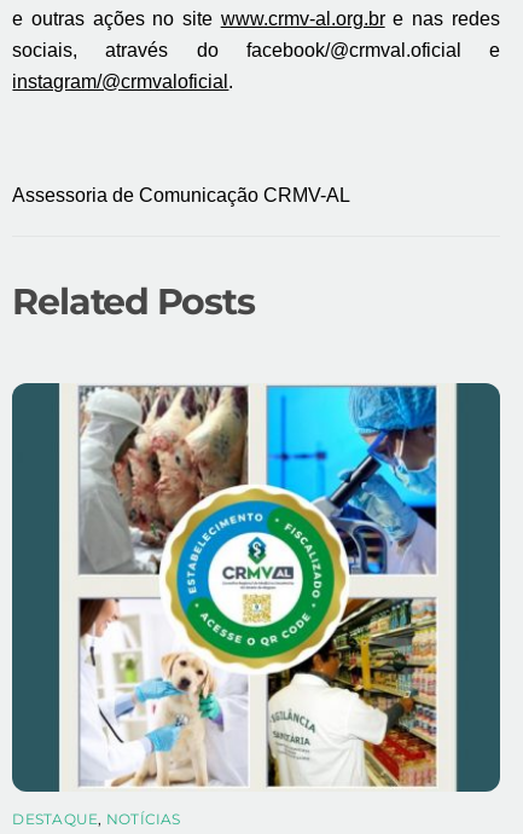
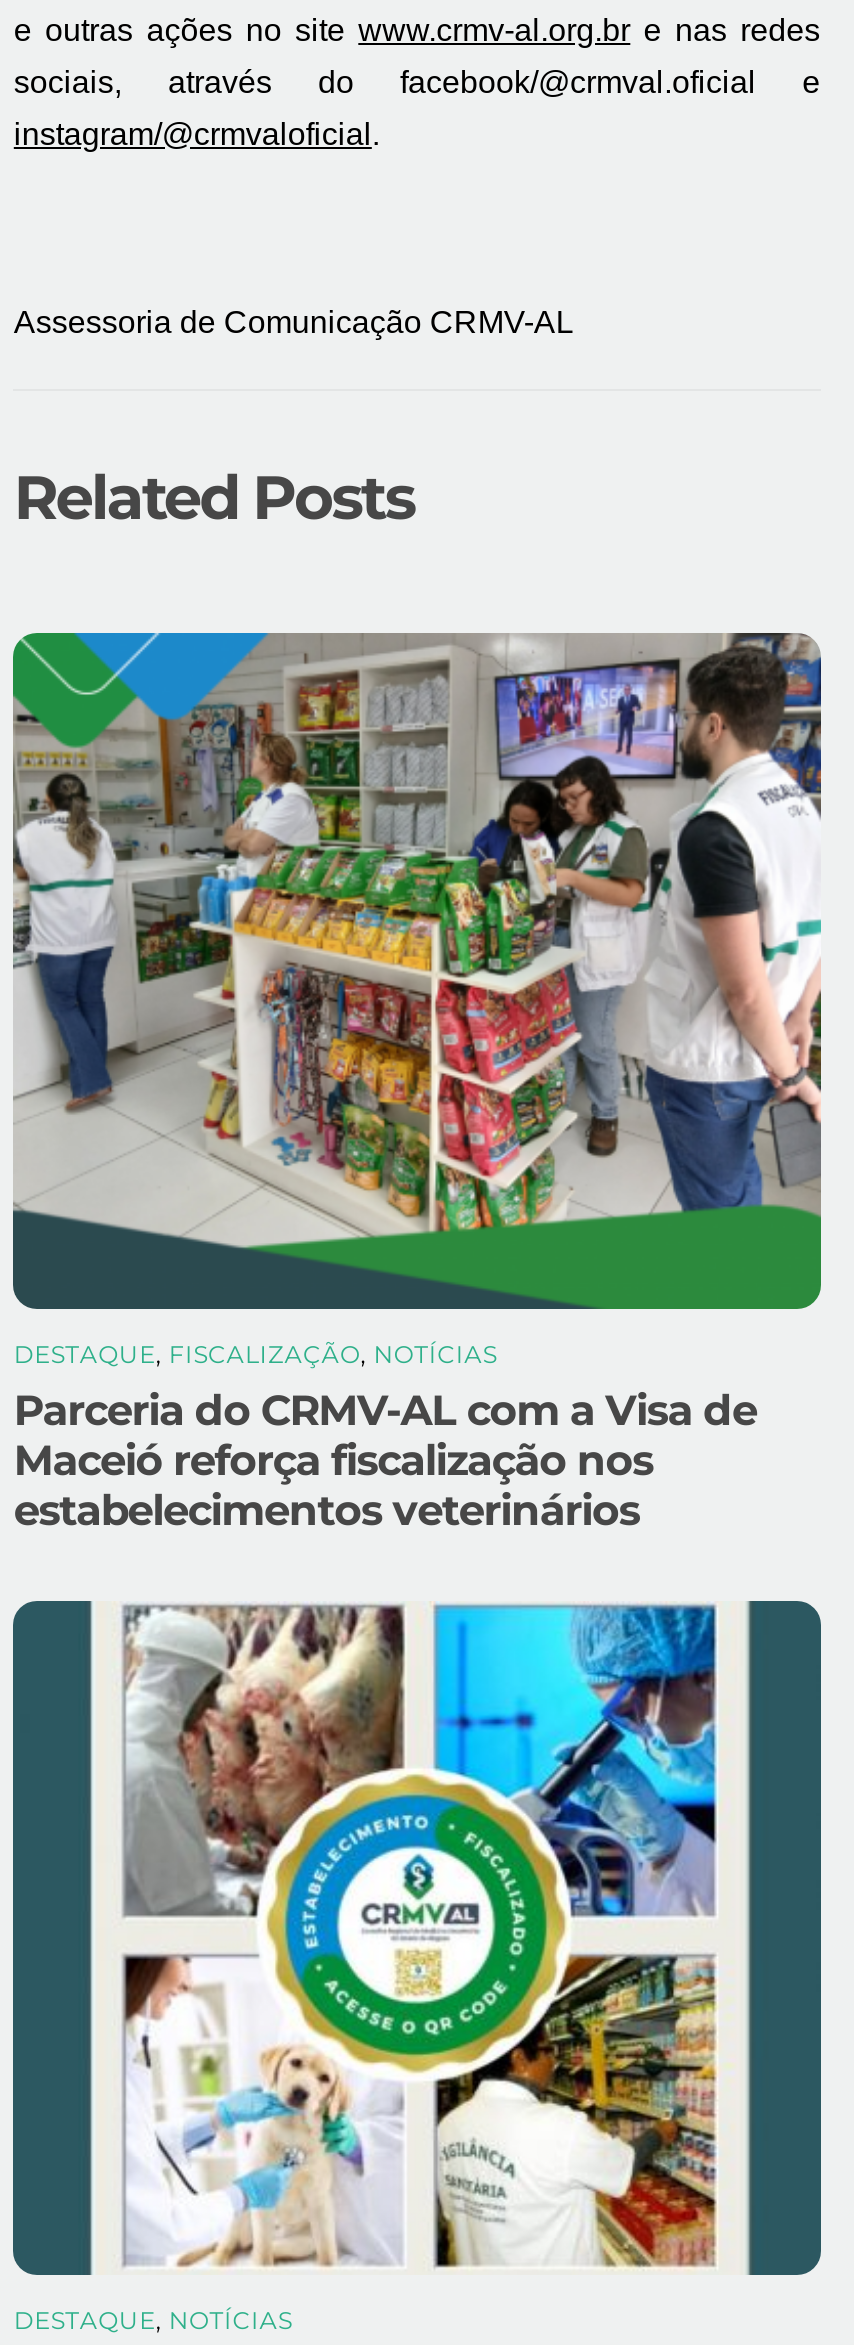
+ [image]
+ DESTAQUE, FISCALIZAÇÃO, NOTÍCIAS
+ Parceria do CRMV-AL com a Visa de
+ Maceió reforça fiscalização nos
+ estabelecimentos veterinários
